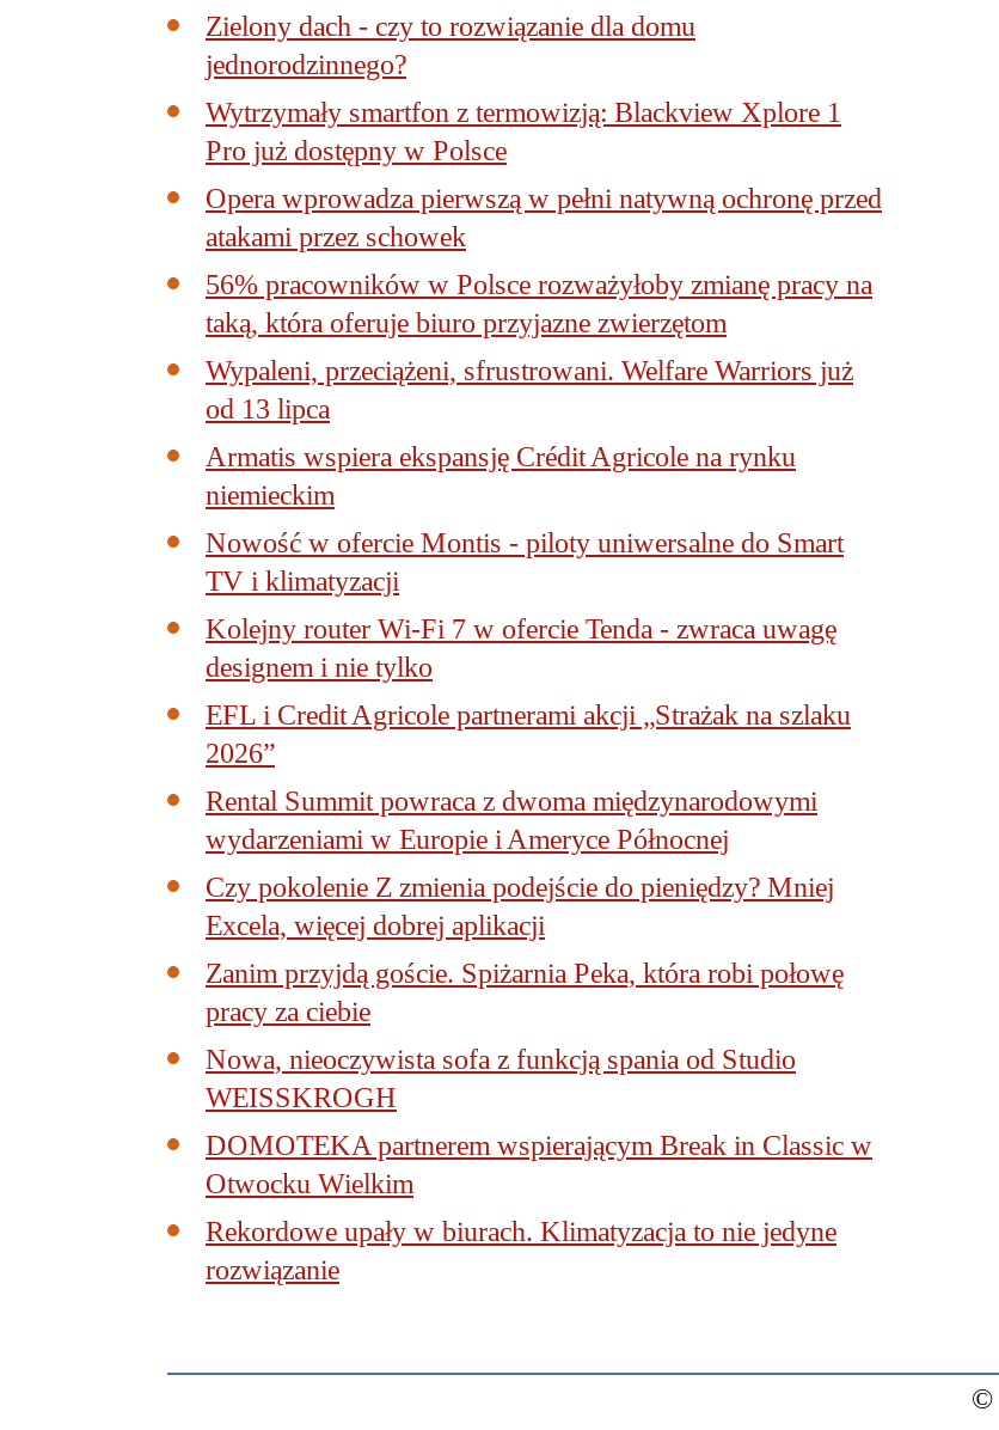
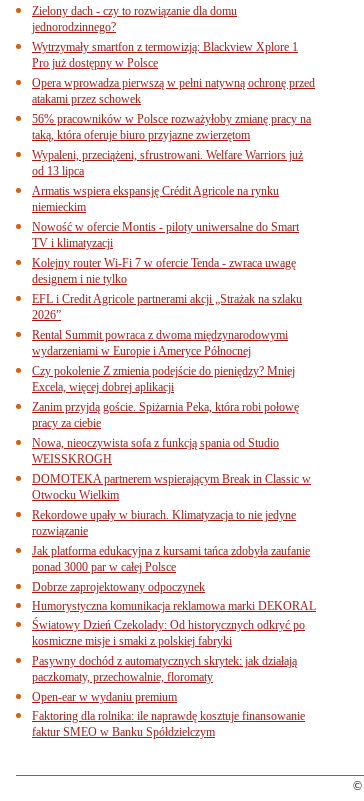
+ Jak platforma edukacyjna z kursami tańca zdobyła zaufanie
+ ponad 3000 par w całej Polsce
+ Dobrze zaprojektowany odpoczynek
+ Humorystyczna komunikacja reklamowa marki DEKORAL
+ Światowy Dzień Czekolady: Od historycznych odkryć po
+ kosmiczne misje i smaki z polskiej fabryki
+ Pasywny dochód z automatycznych skrytek: jak działają
+ paczkomaty, przechowalnie, floromaty
+ Open-ear w wydaniu premium
+ Faktoring dla rolnika: ile naprawdę kosztuje finansowanie
+ faktur SMEO w Banku Spółdzielczym
